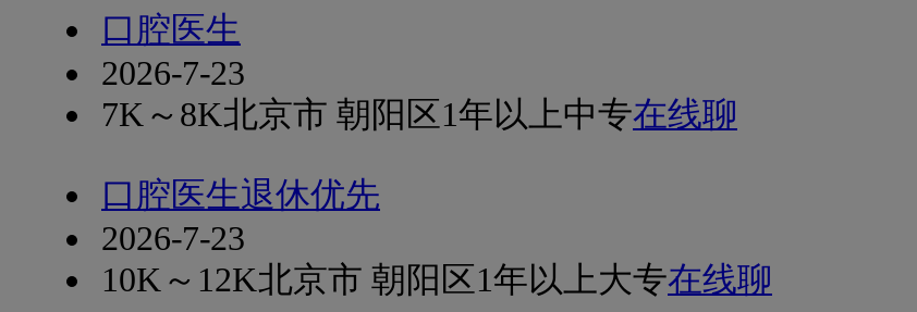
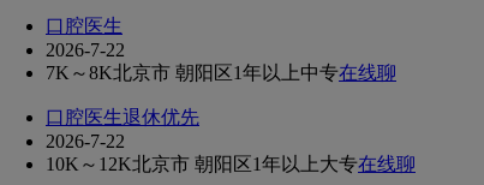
- 2026-7-23
+ 2026-7-22

- 2026-7-23
+ 2026-7-22
